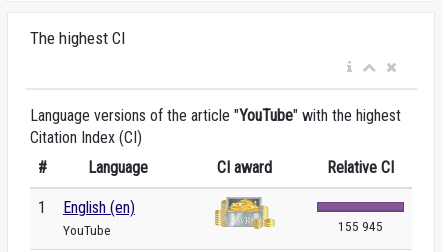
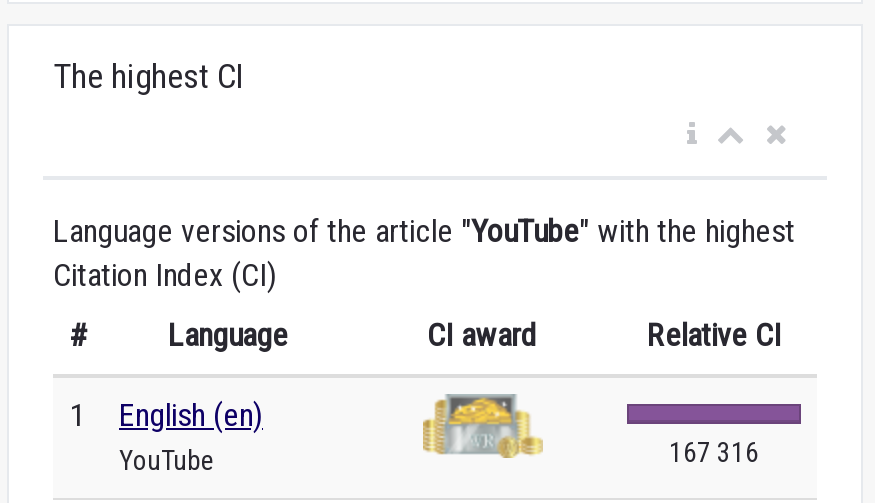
- 155 945
+ 167 316
